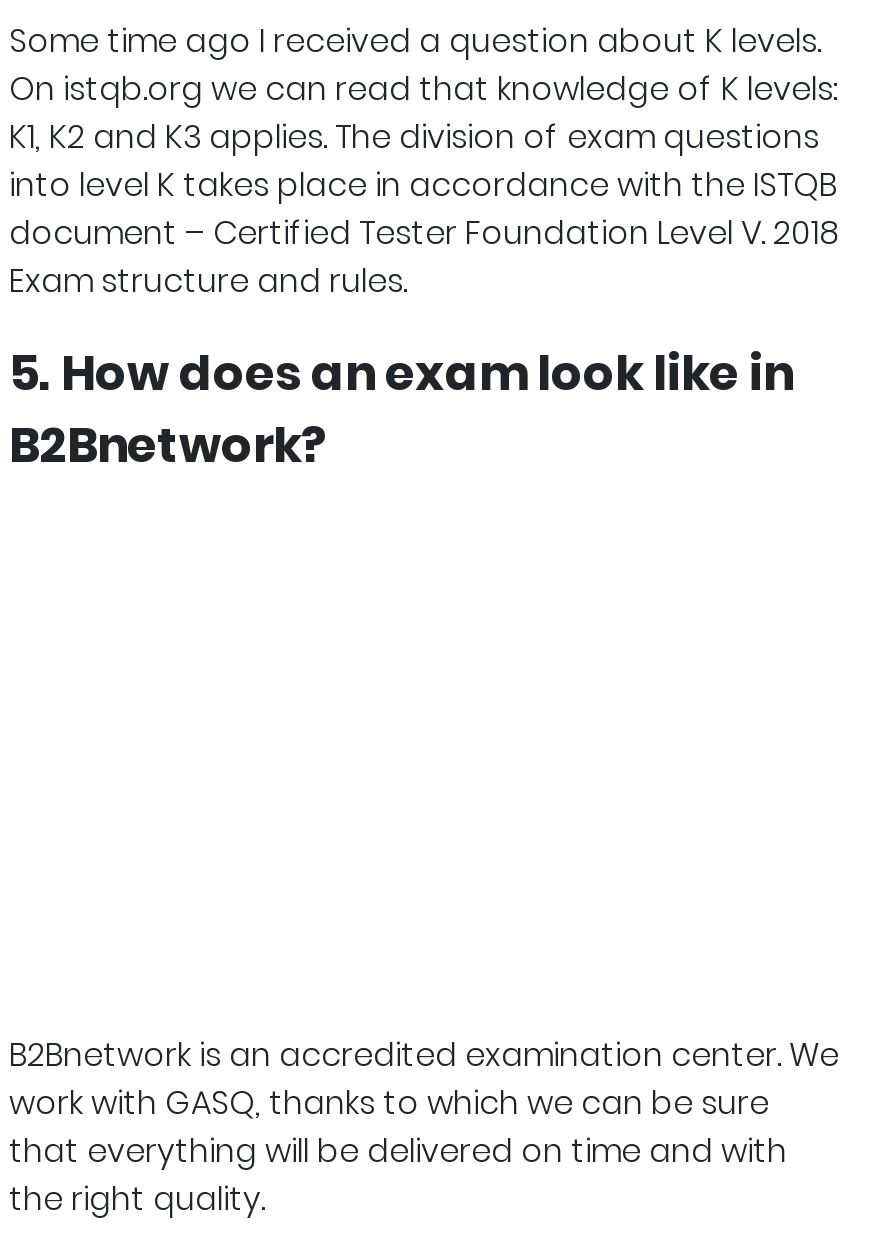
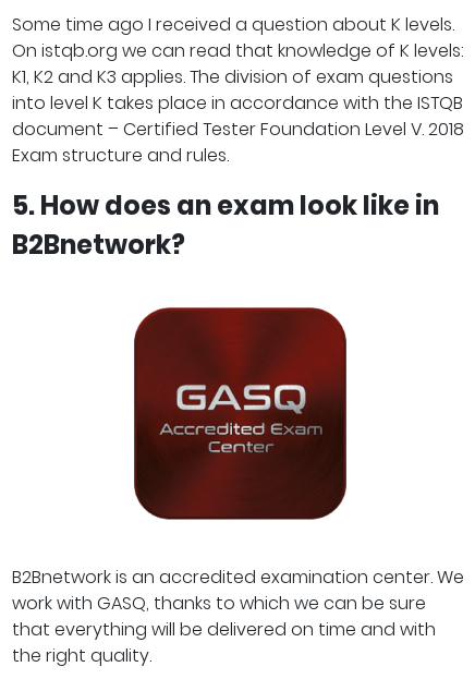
+ [image]
